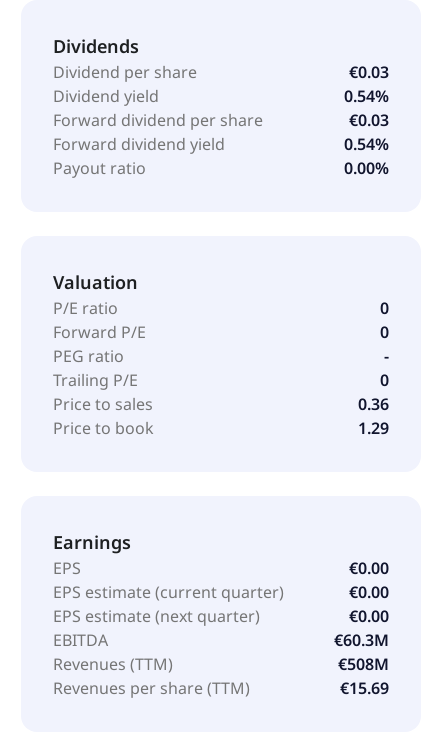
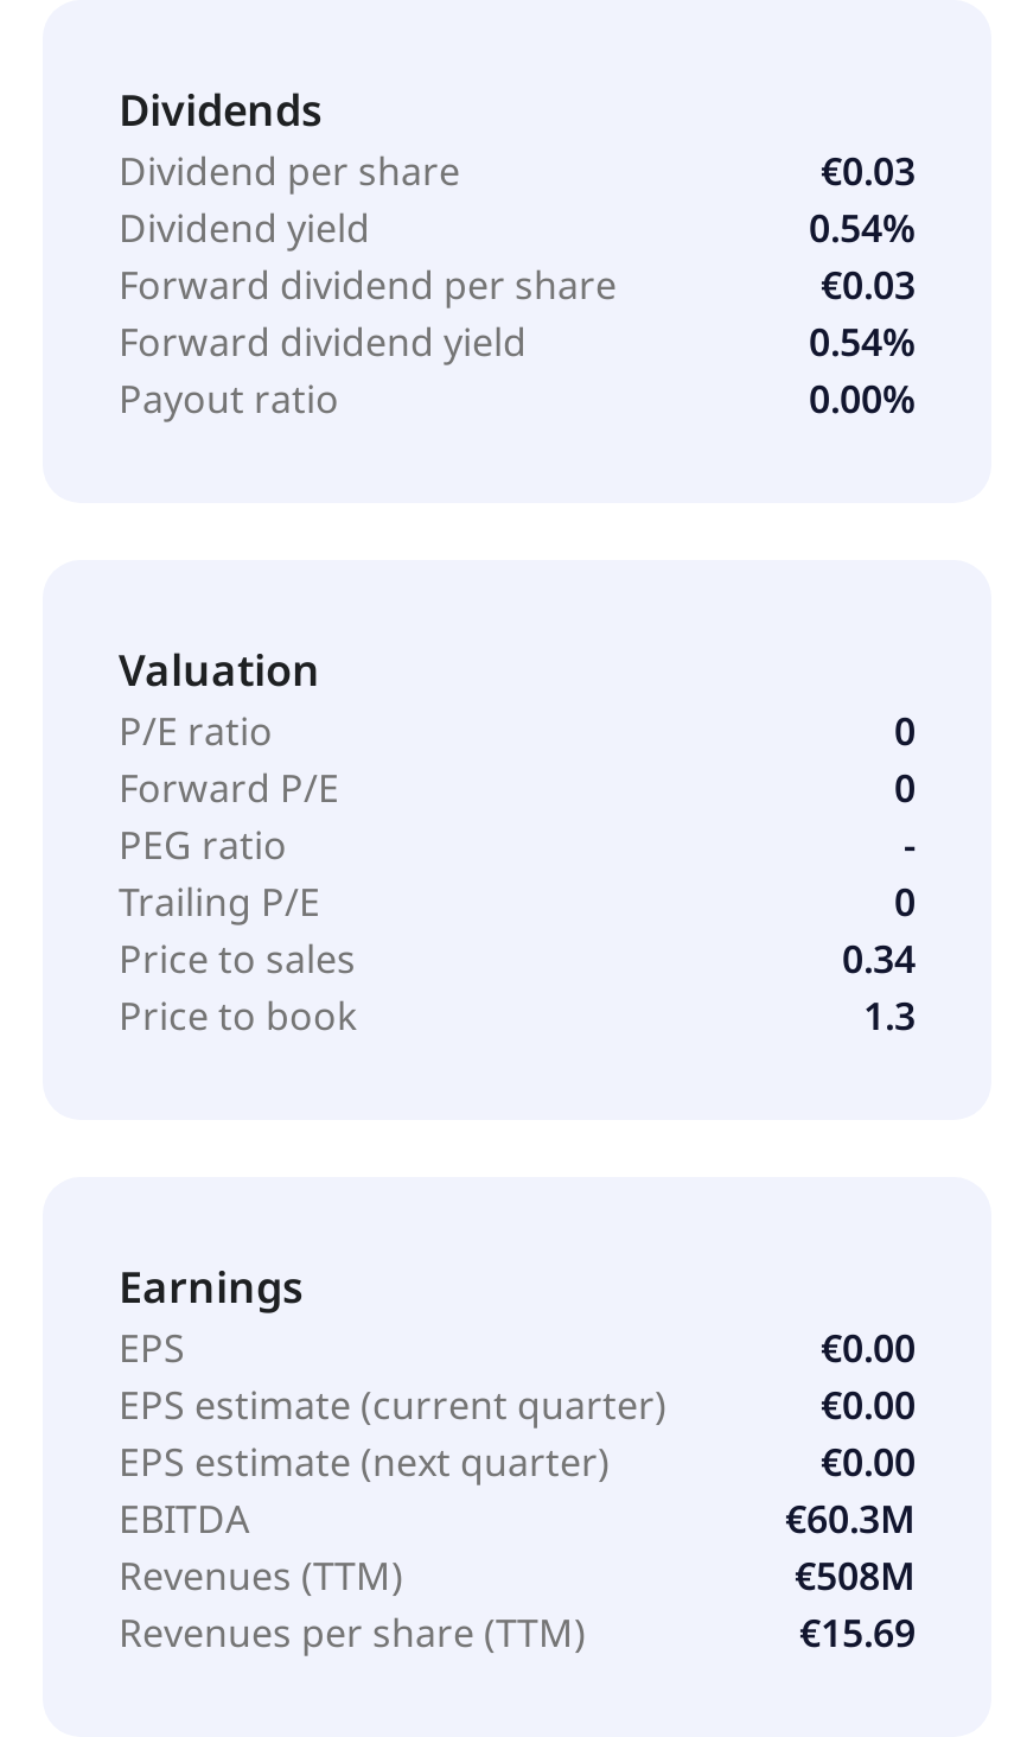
- 0.36
+ 0.34

- 1.29
+ 1.3
